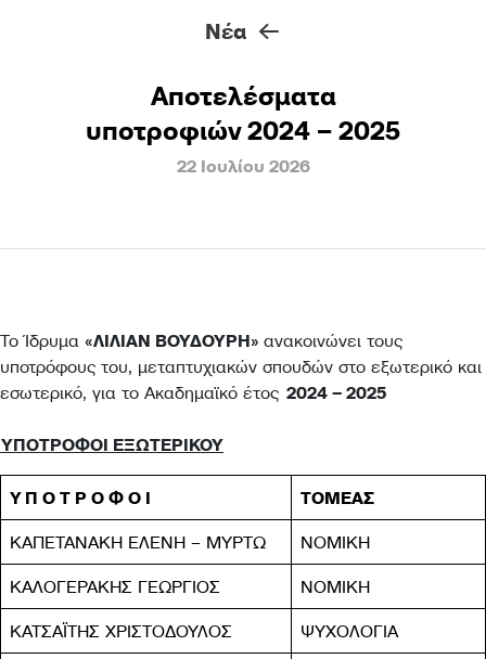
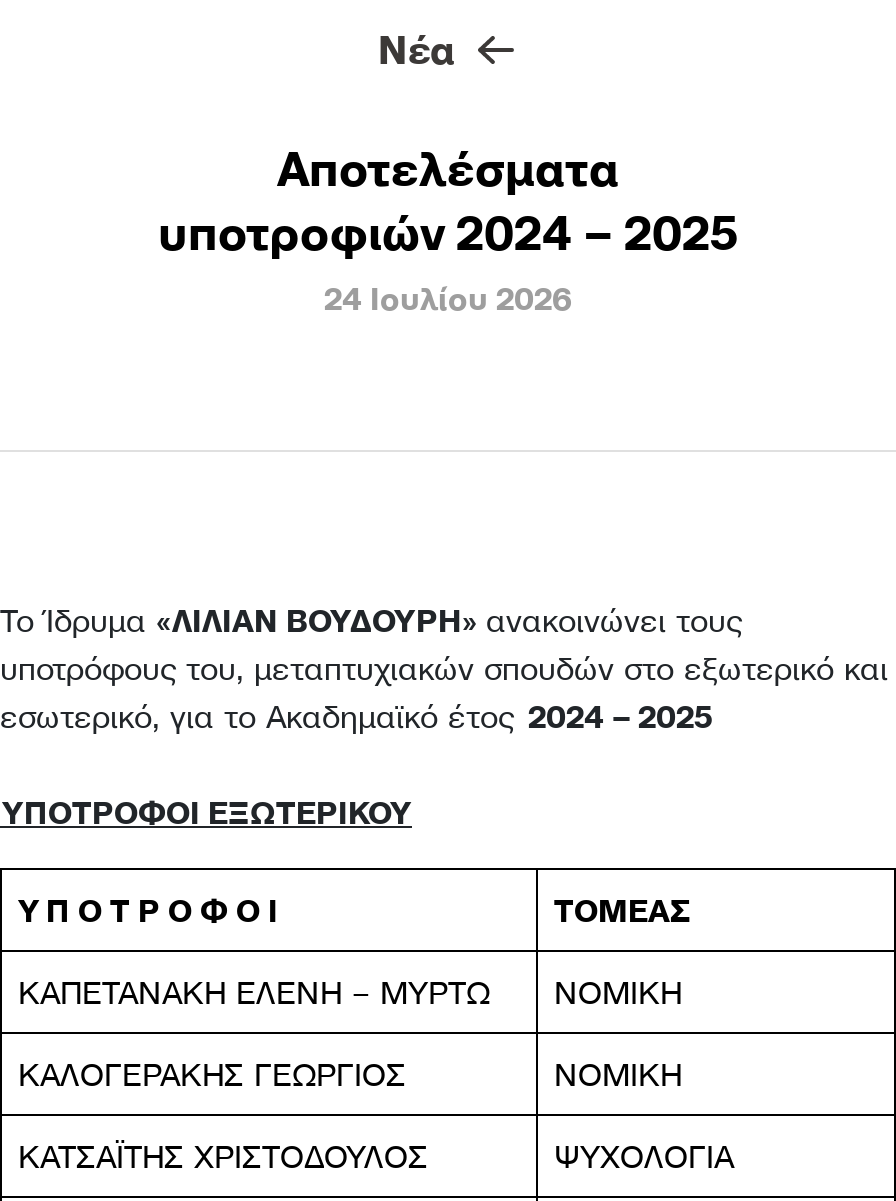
- 22 Ιουλίου 2026
+ 24 Ιουλίου 2026
